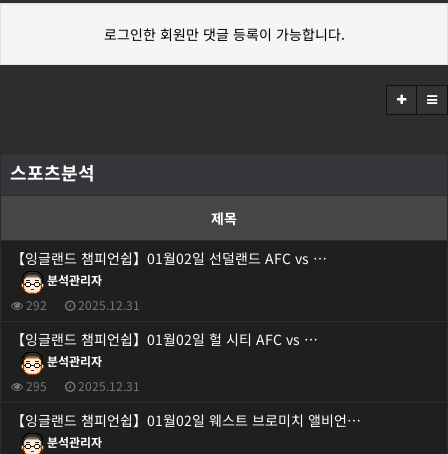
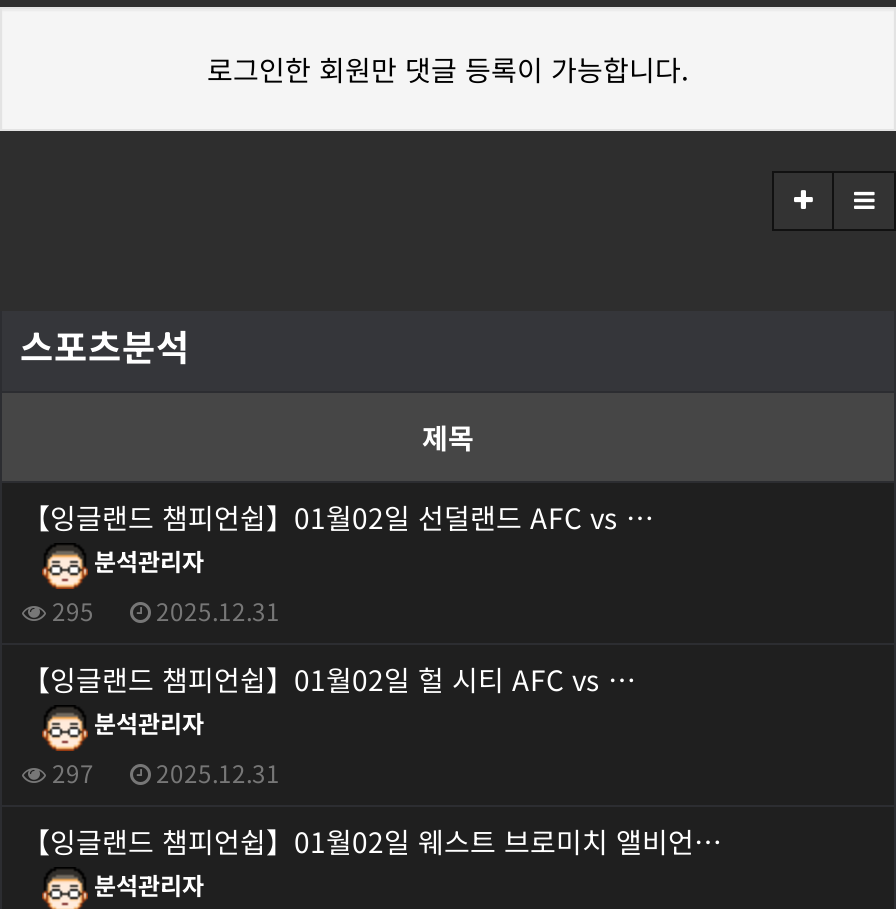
- 292 2025.12.31
+ 295 2025.12.31

- 295 2025.12.31
+ 297 2025.12.31
